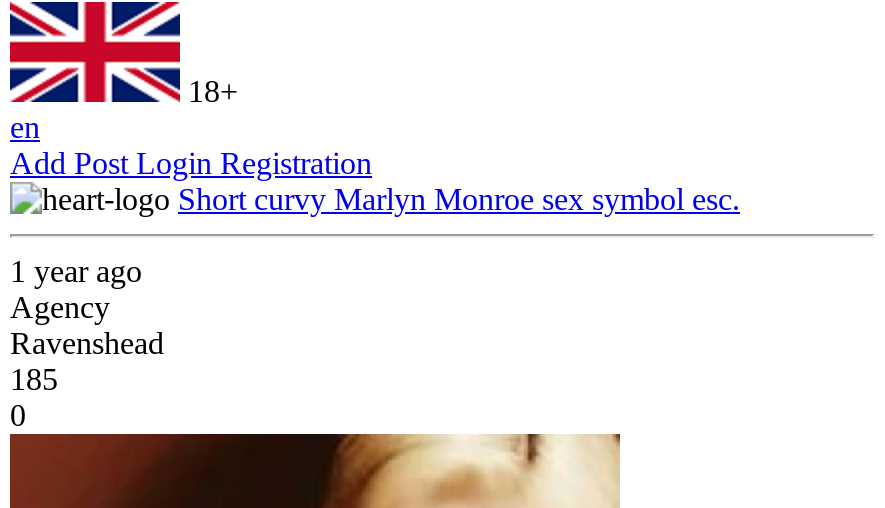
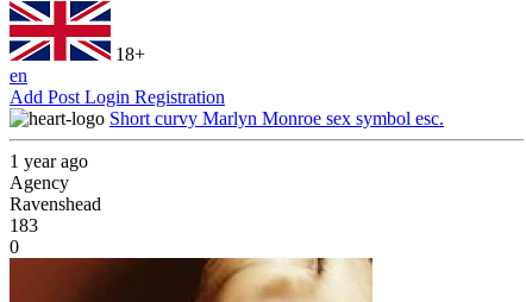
- 185
+ 183
